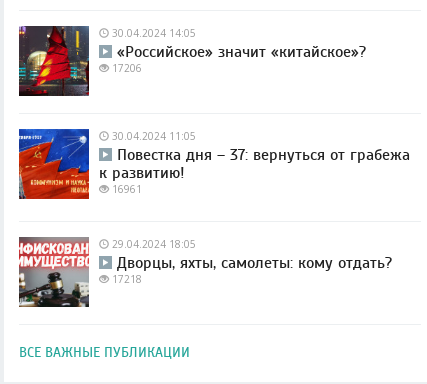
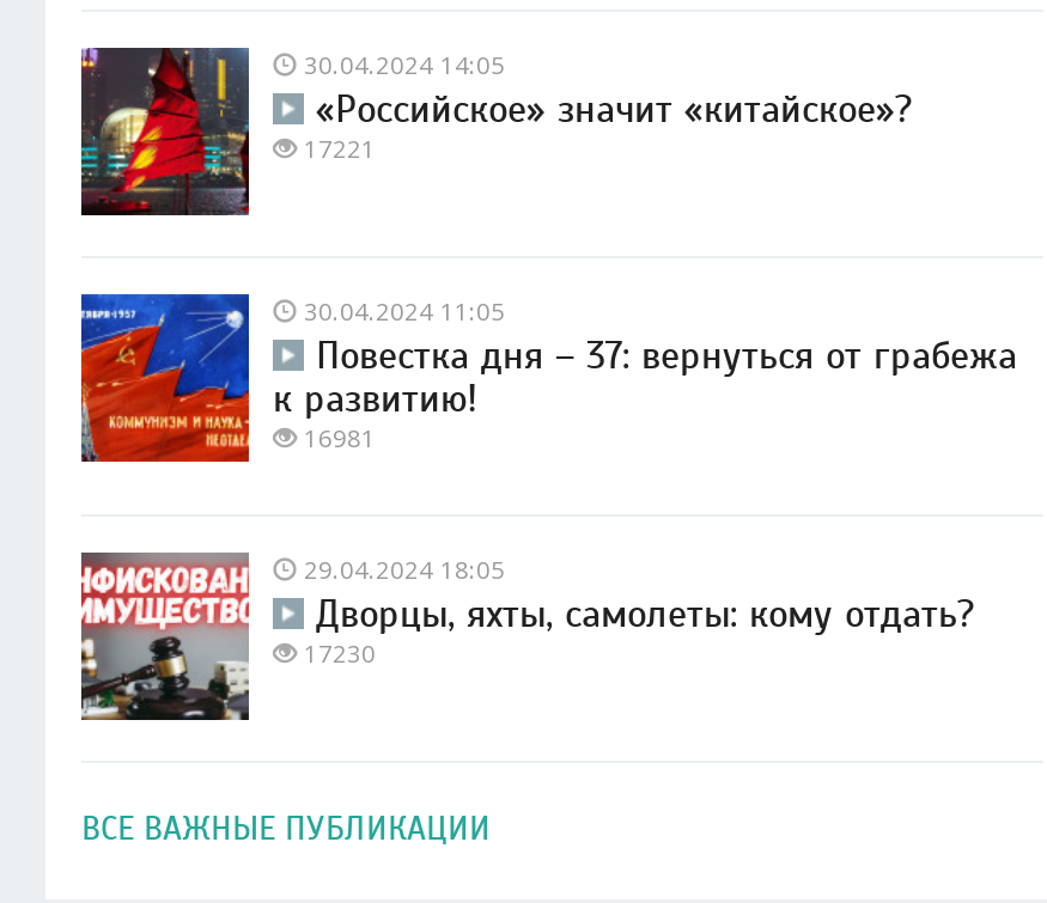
- 17206
+ 17221

- 16961
+ 16981

- 17218
+ 17230
